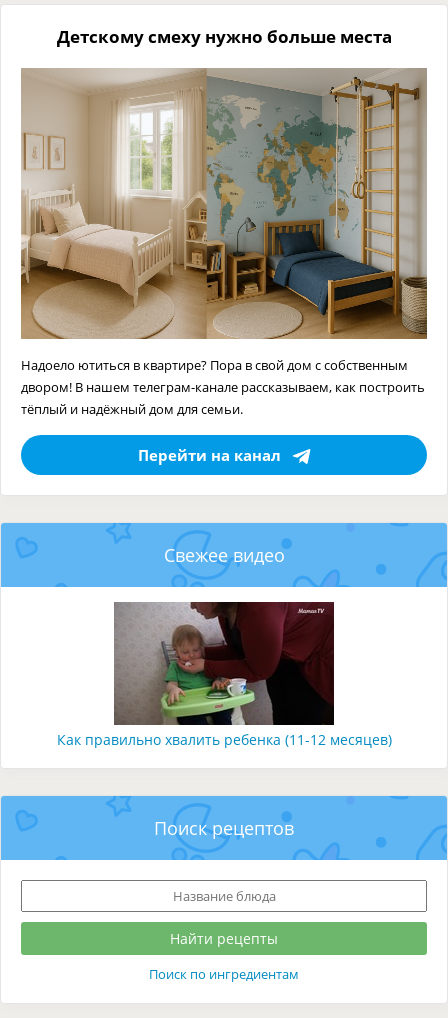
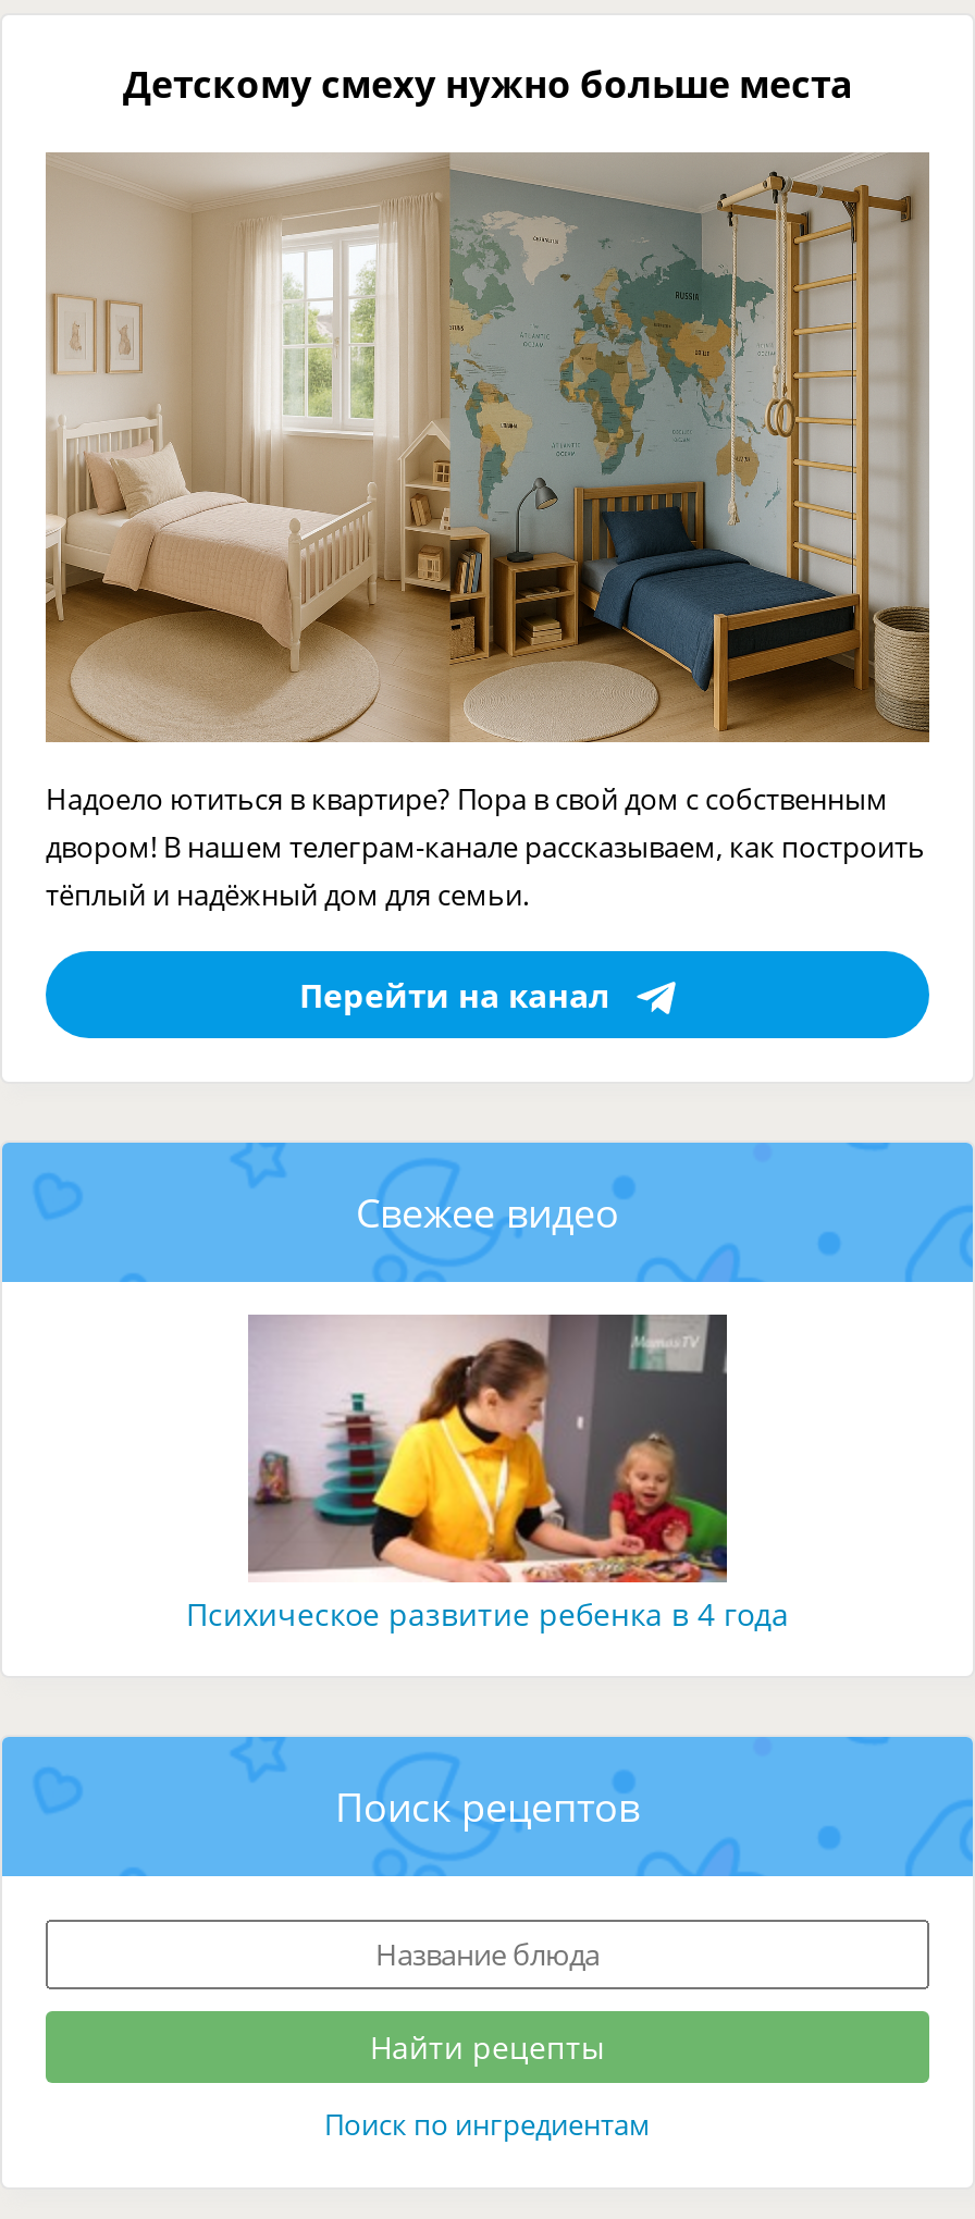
- [image]
- Как правильно хвалить ребенка (11-12 месяцев)
+ [image]
+ Психическое развитие ребенка в 4 года
